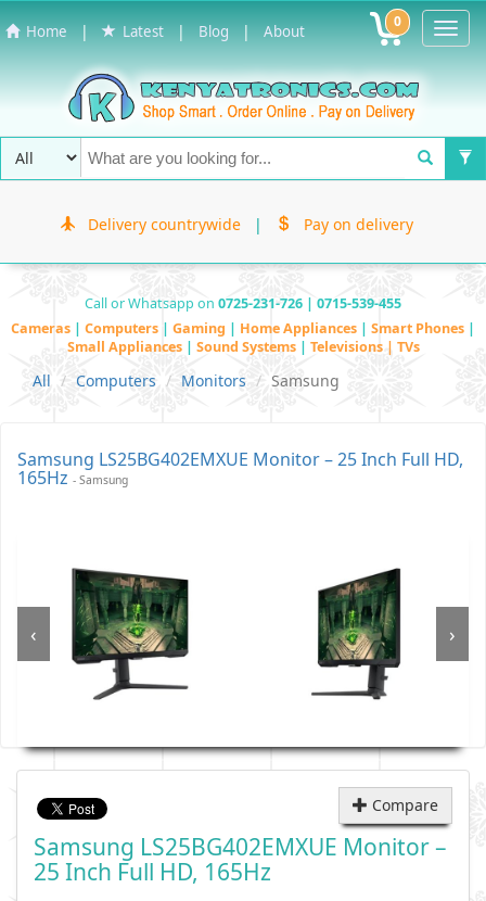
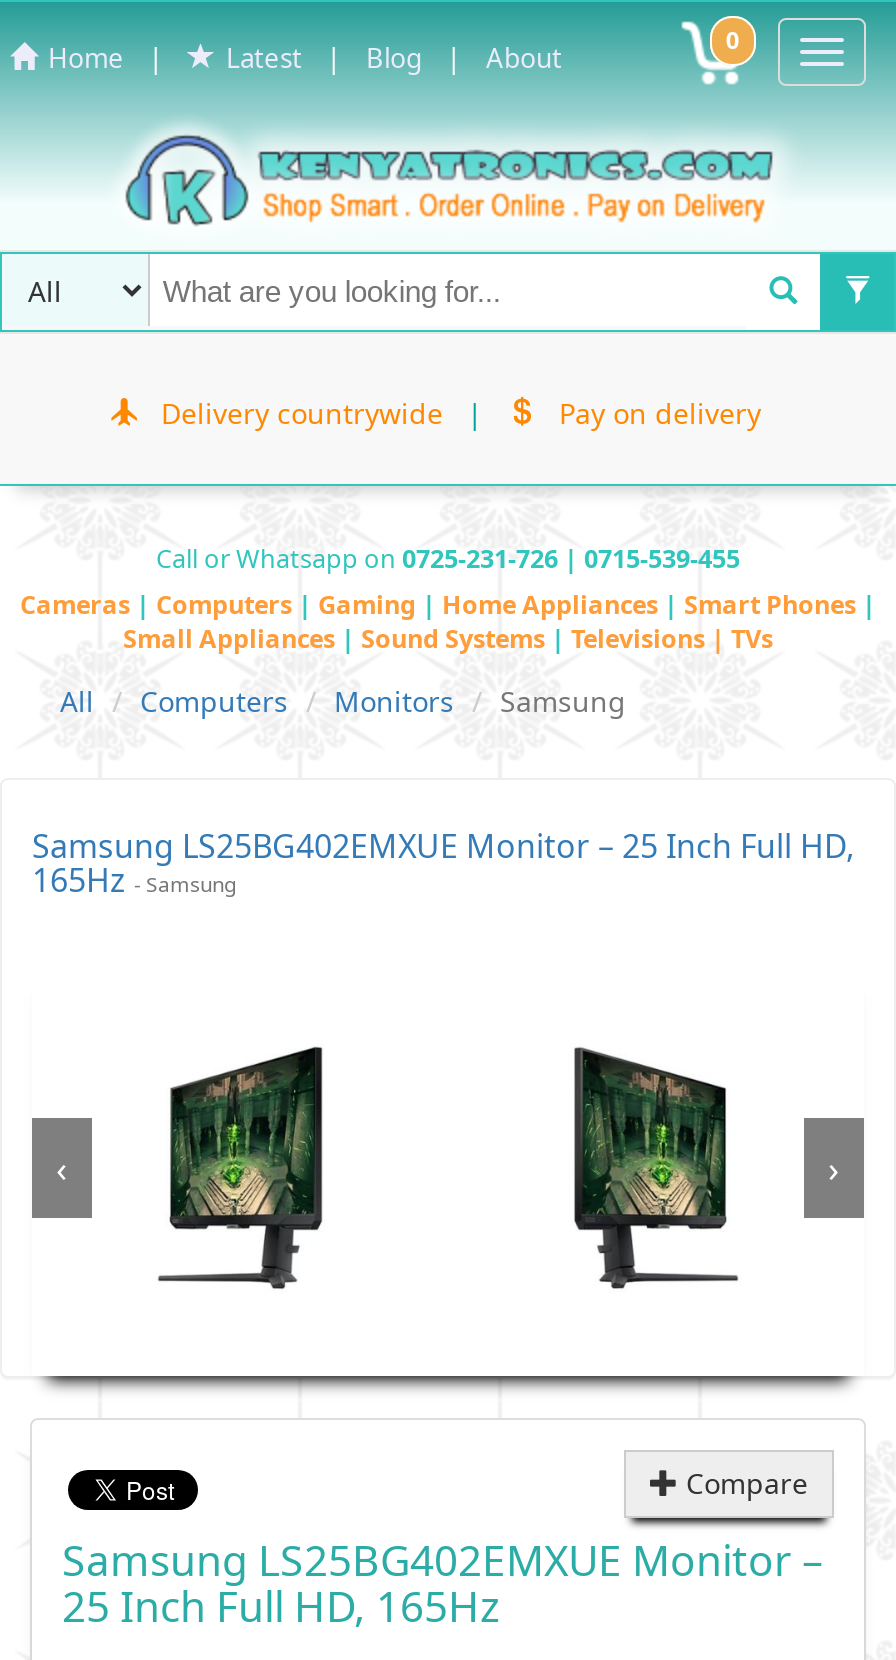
- [image]
+ [image]

- [image]
+ [image]
